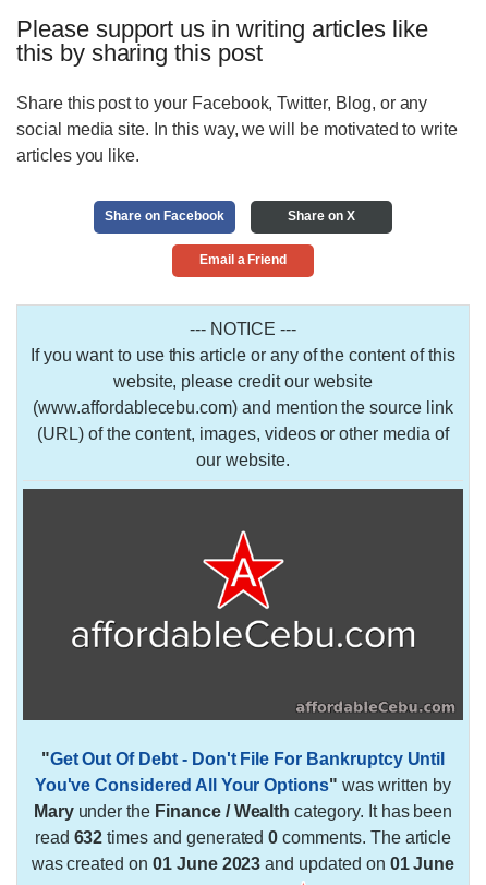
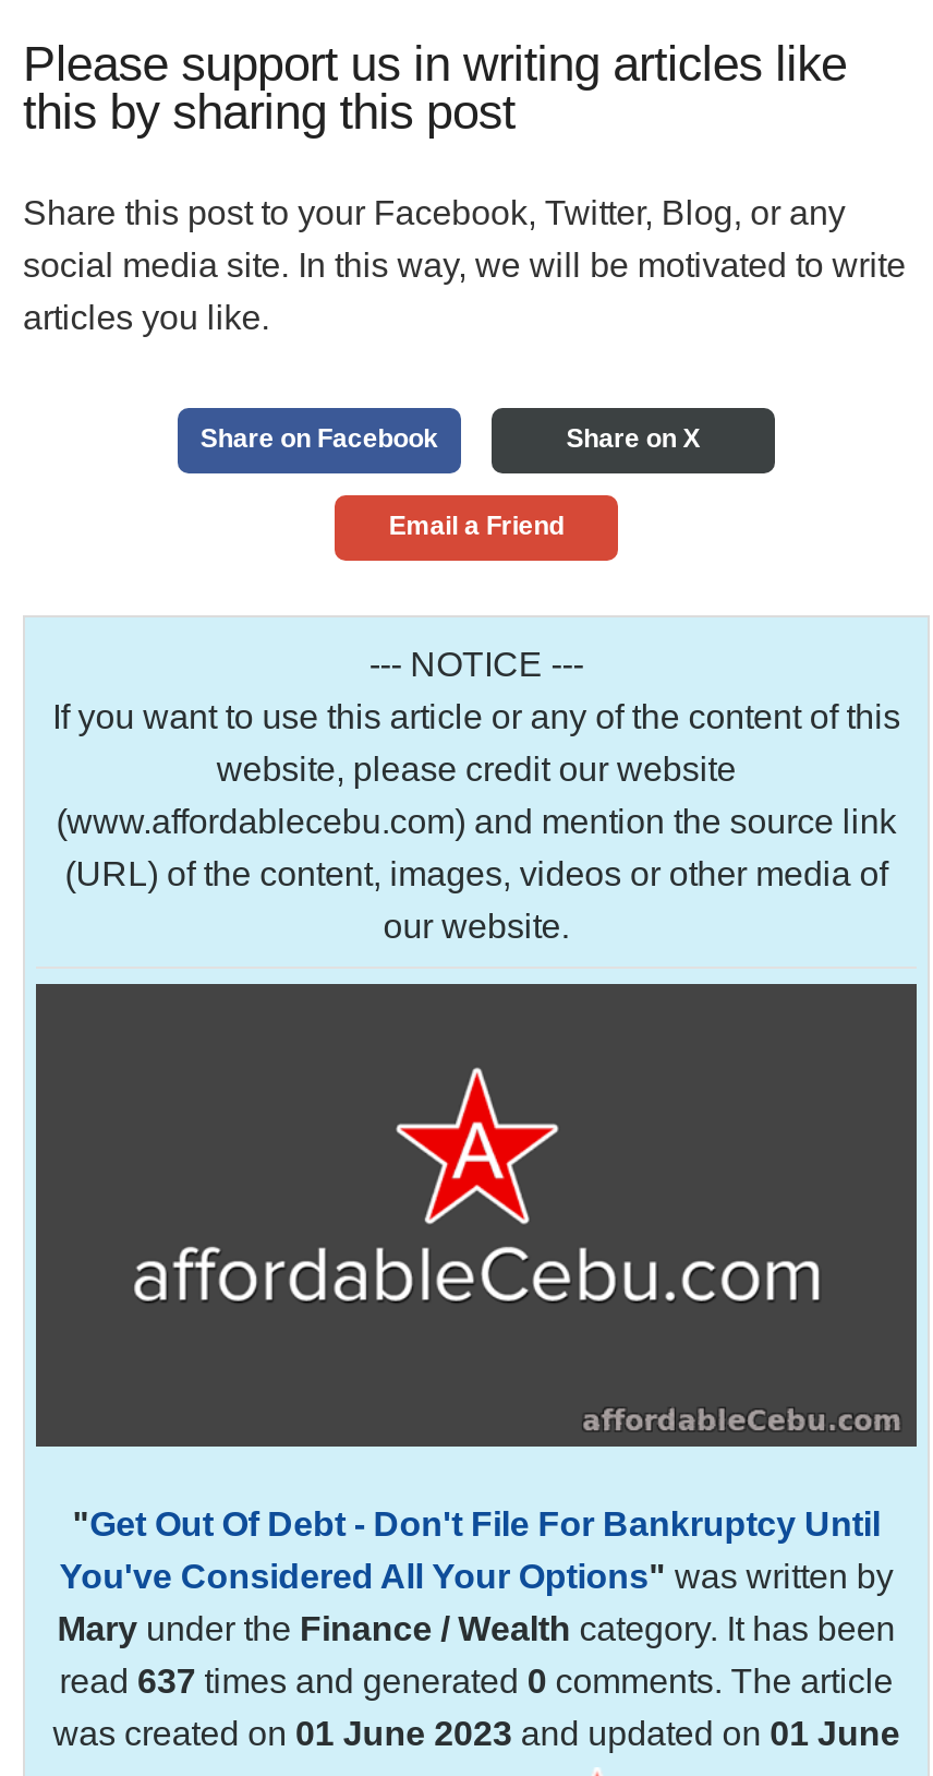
- read 632 times and generated 0 comments. The article
+ read 637 times and generated 0 comments. The article
